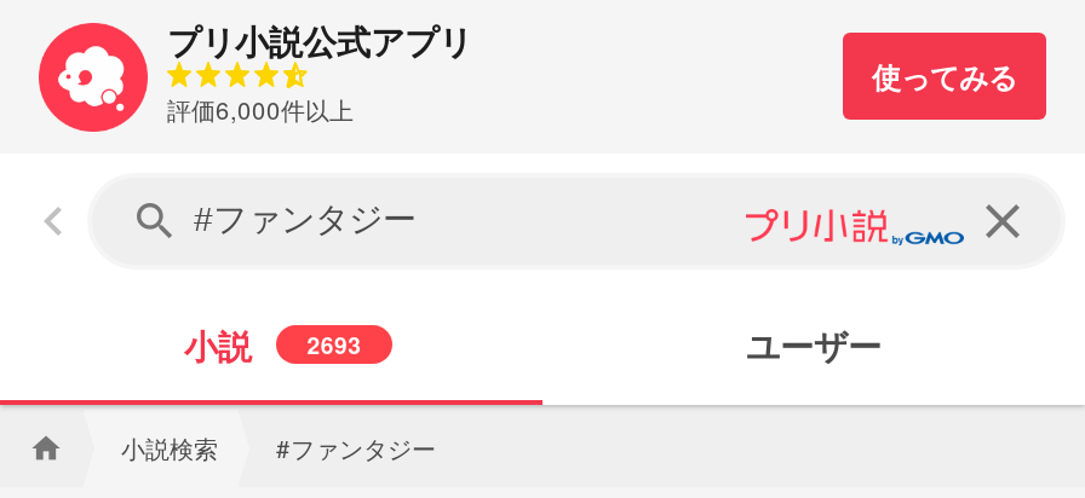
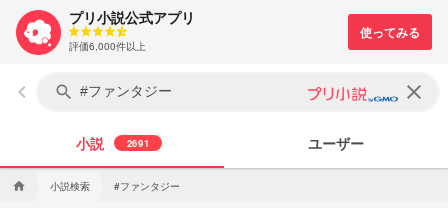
- 2693
+ 2691
